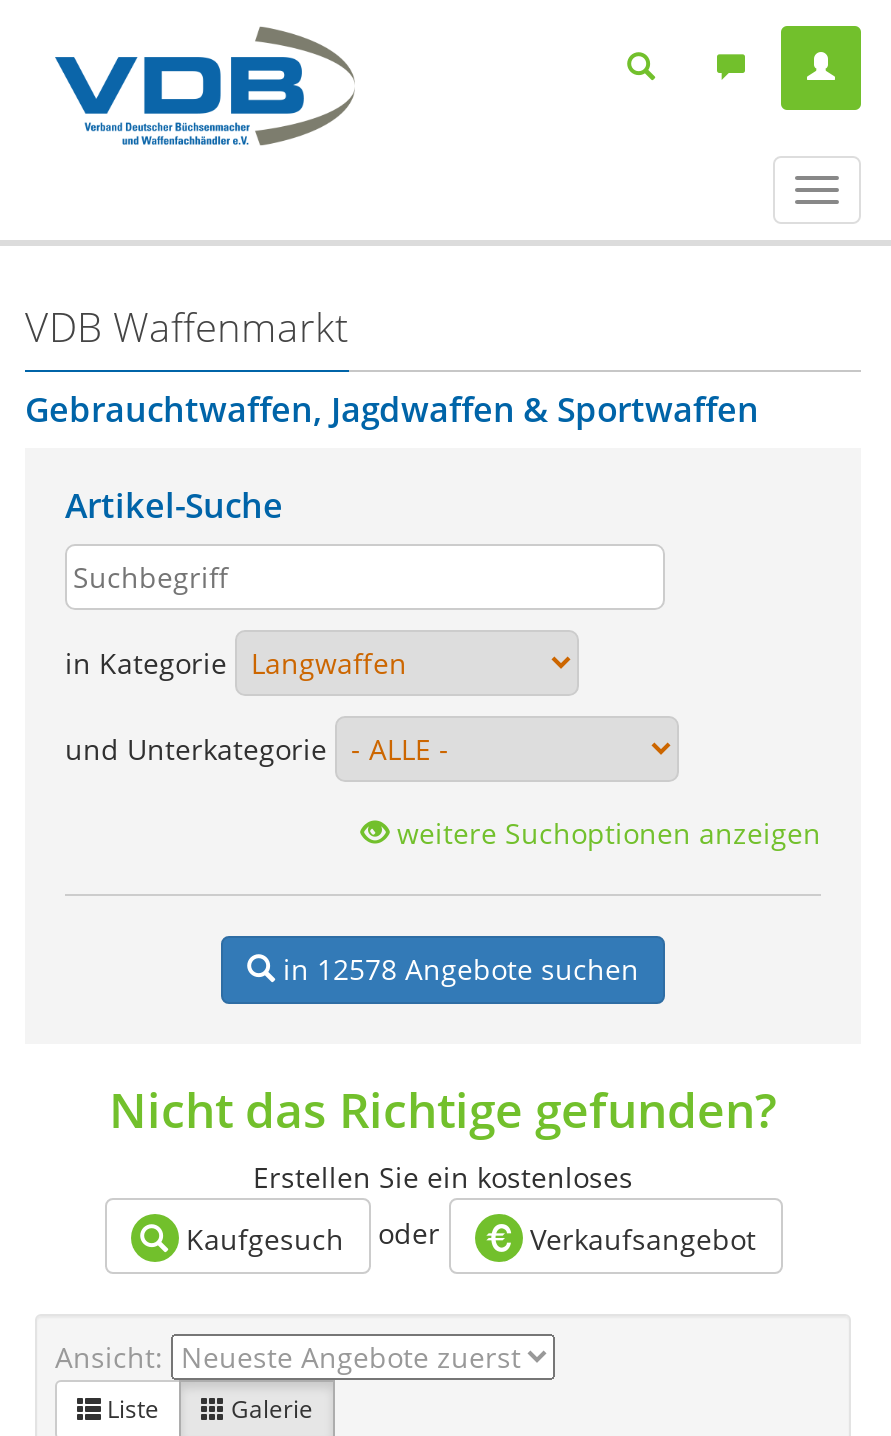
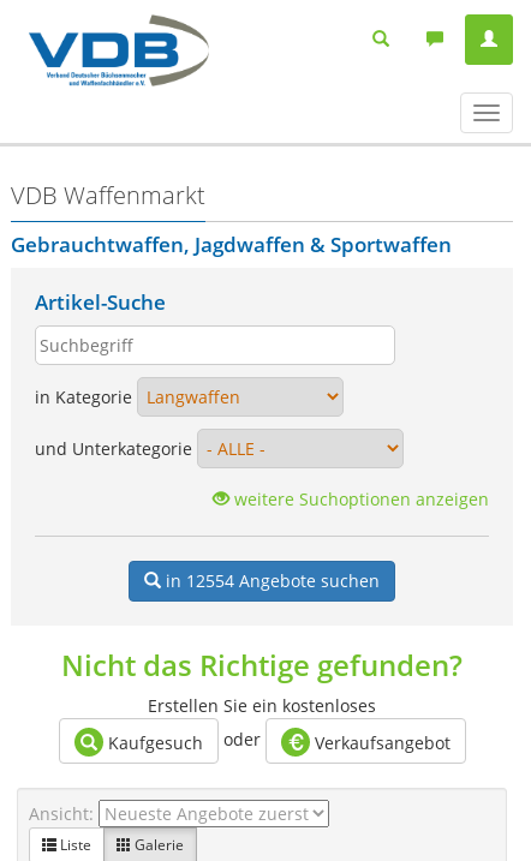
- in 12578 Angebote suchen
+ in 12554 Angebote suchen
